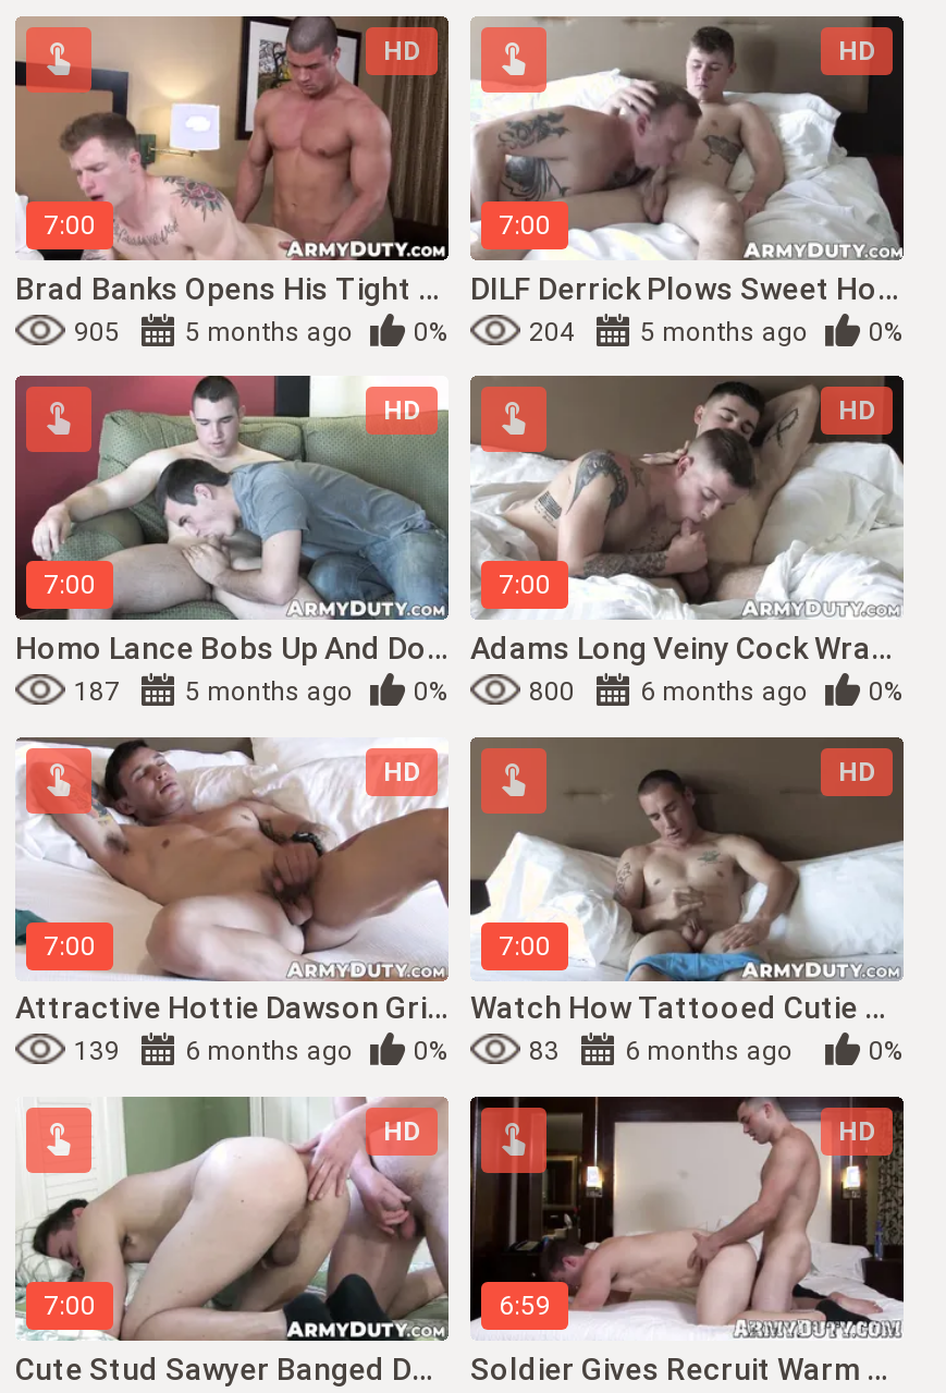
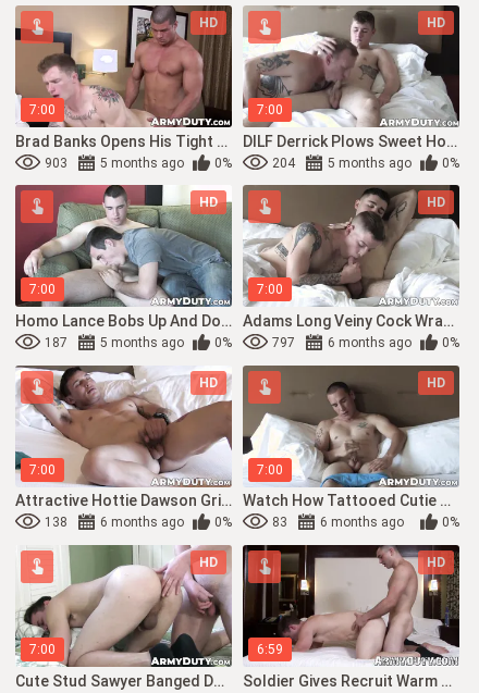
- 905
+ 903

- 800
+ 797

- 139
+ 138
